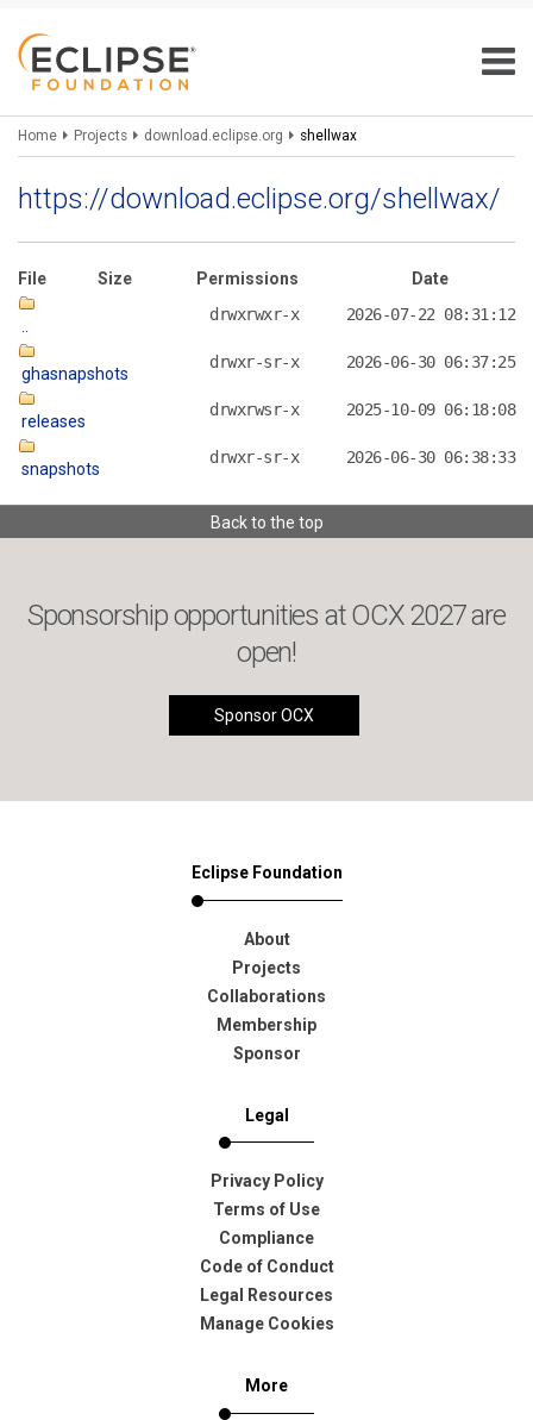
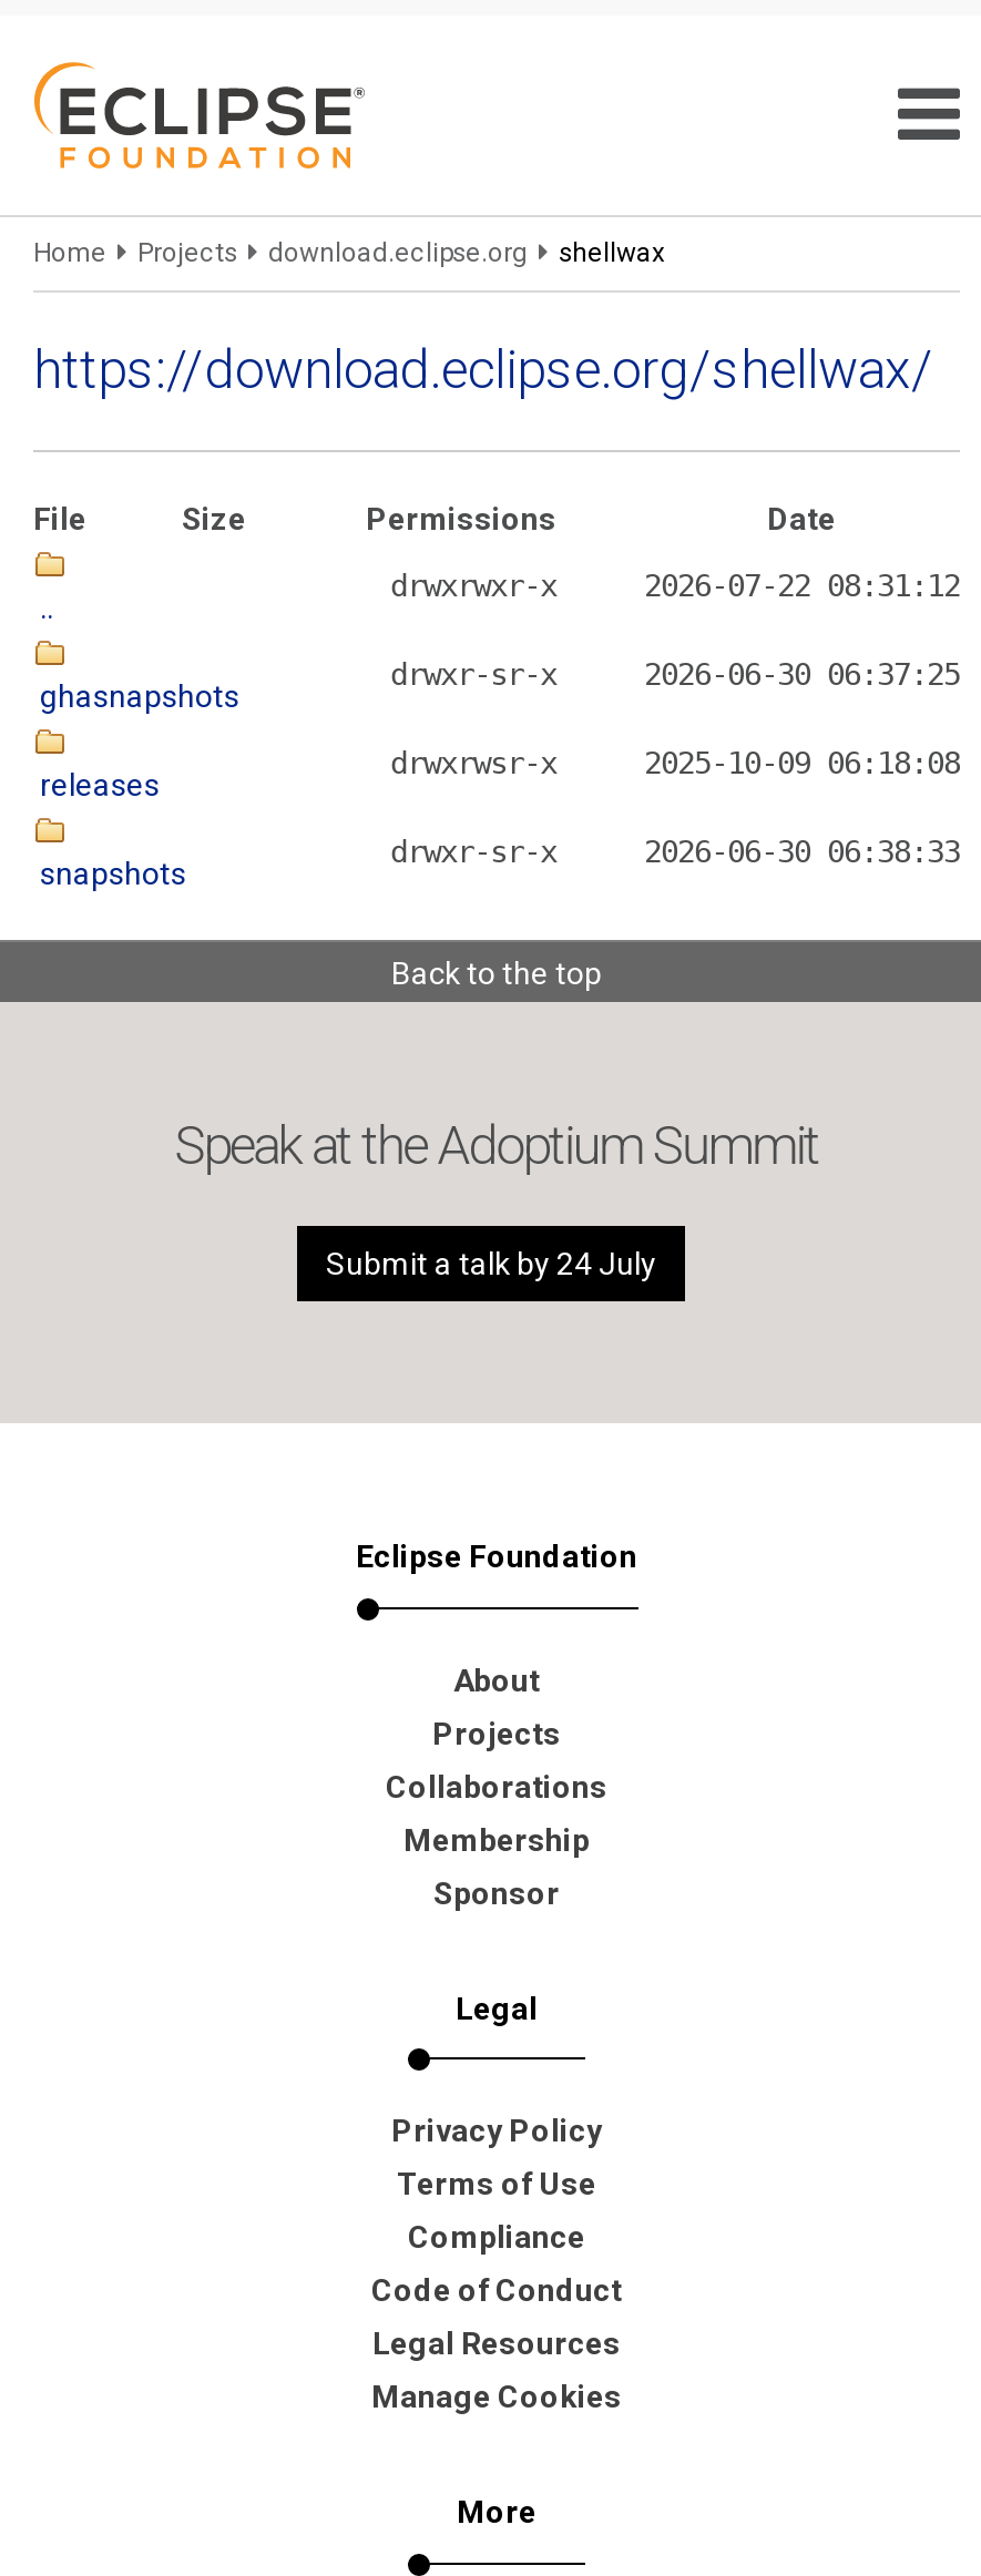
- Sponsorship opportunities at OCX 2027 are
- open!
+ Speak at the Adoptium Summit

- Sponsor OCX
+ Submit a talk by 24 July
